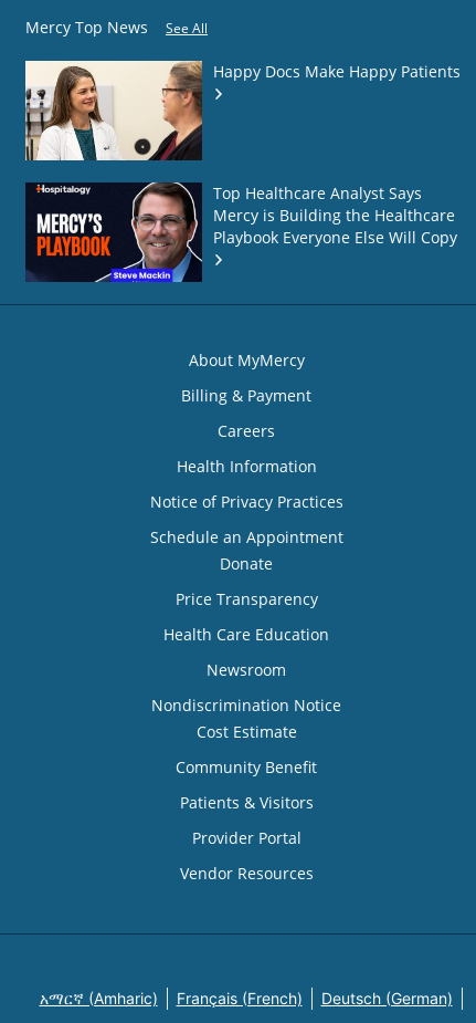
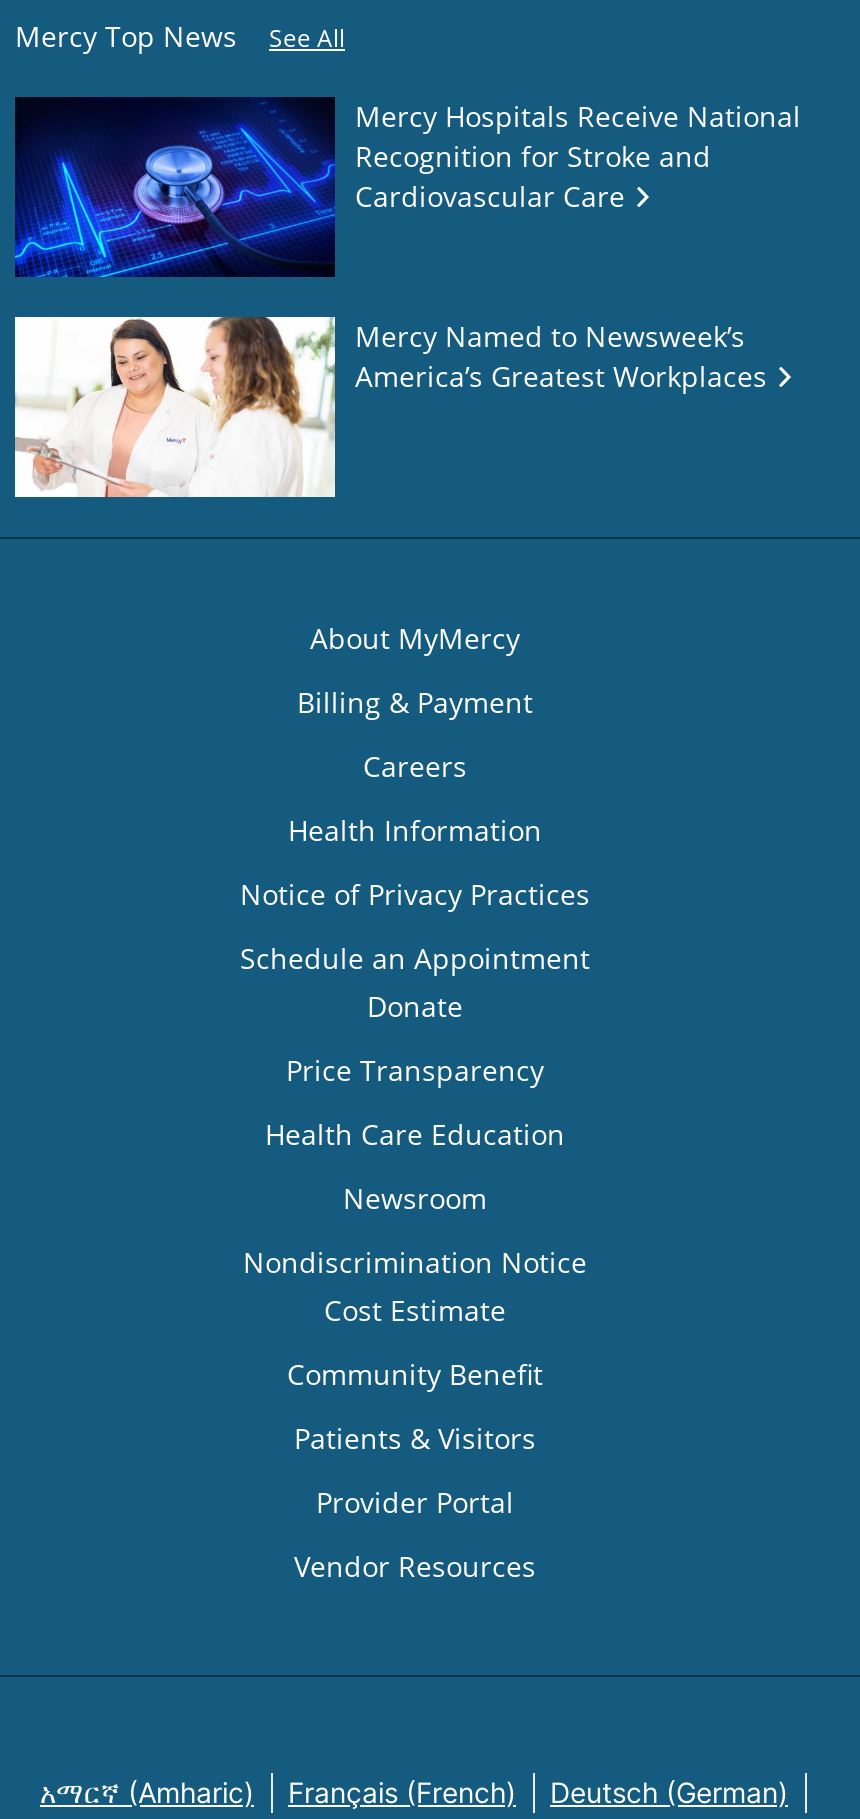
- [image]
- Happy Docs Make Happy Patients
+ [image]
+ Mercy Hospitals Receive National
+ Recognition for Stroke and
+ Cardiovascular Care

- [image]
- Top Healthcare Analyst Says
- Mercy is Building the Healthcare
- Playbook Everyone Else Will Copy
+ [image]
+ Mercy Named to Newsweek’s
+ America’s Greatest Workplaces
